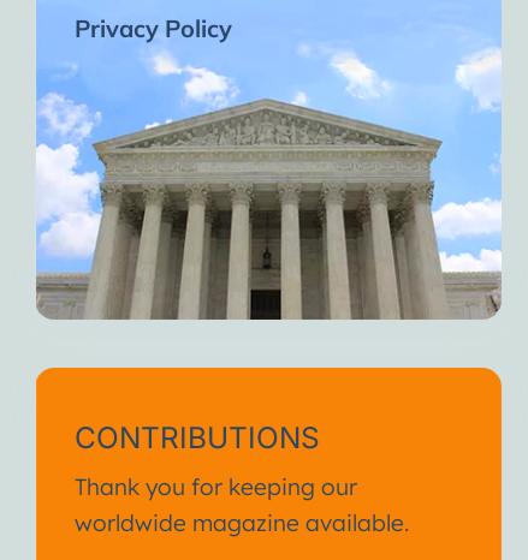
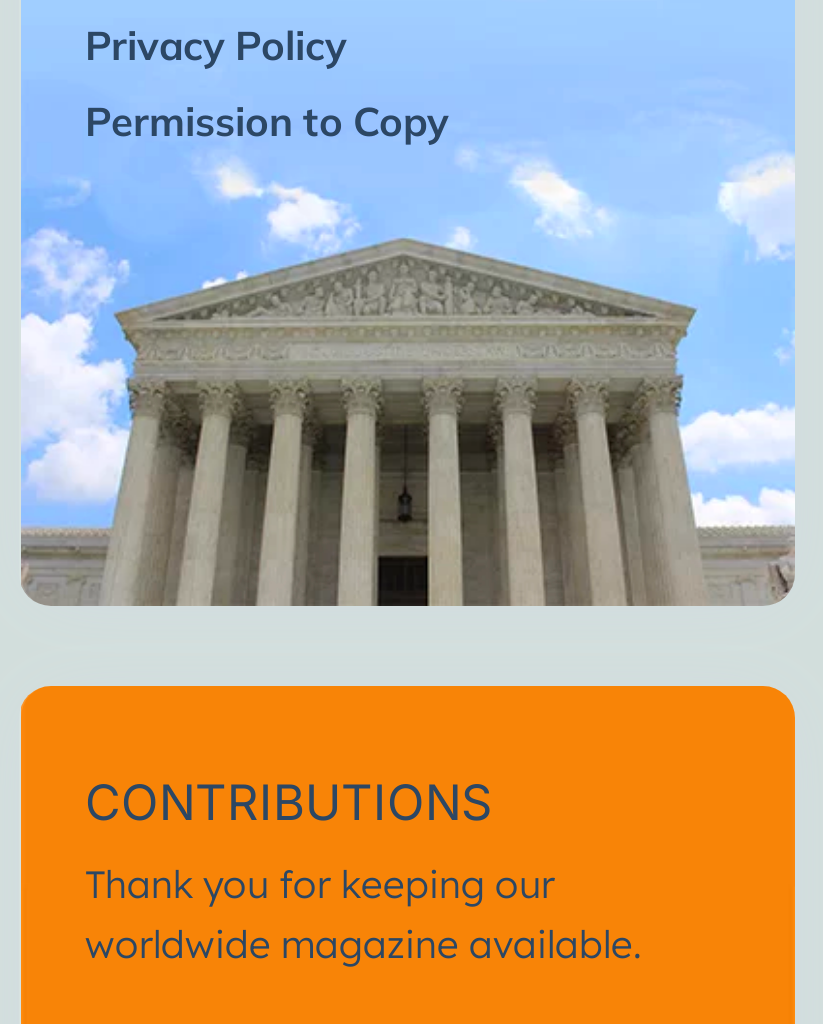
+ Permission to Copy
